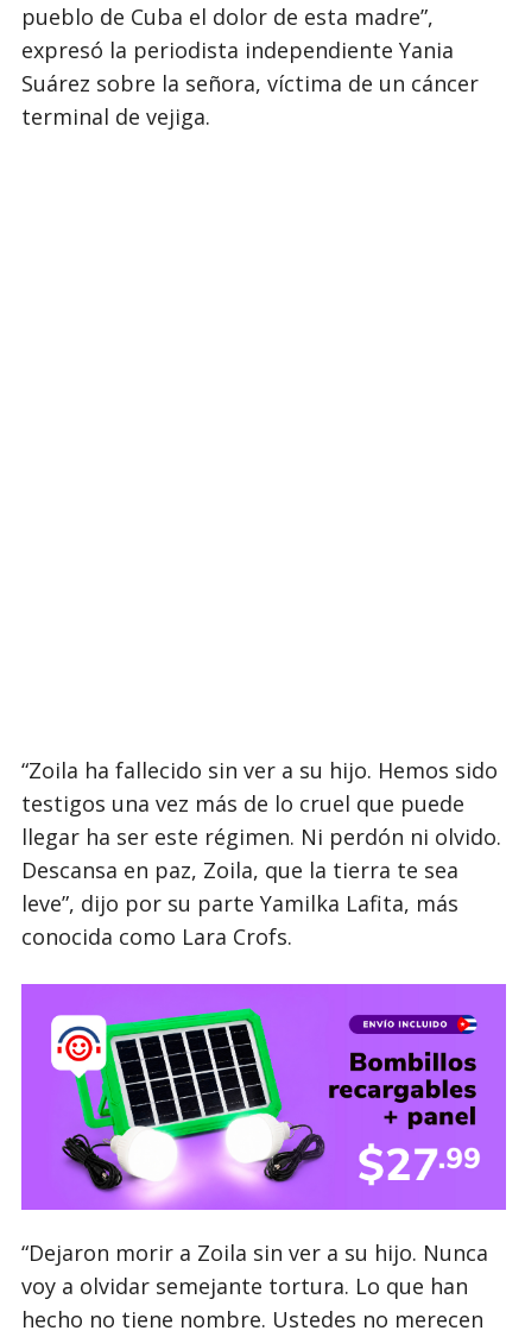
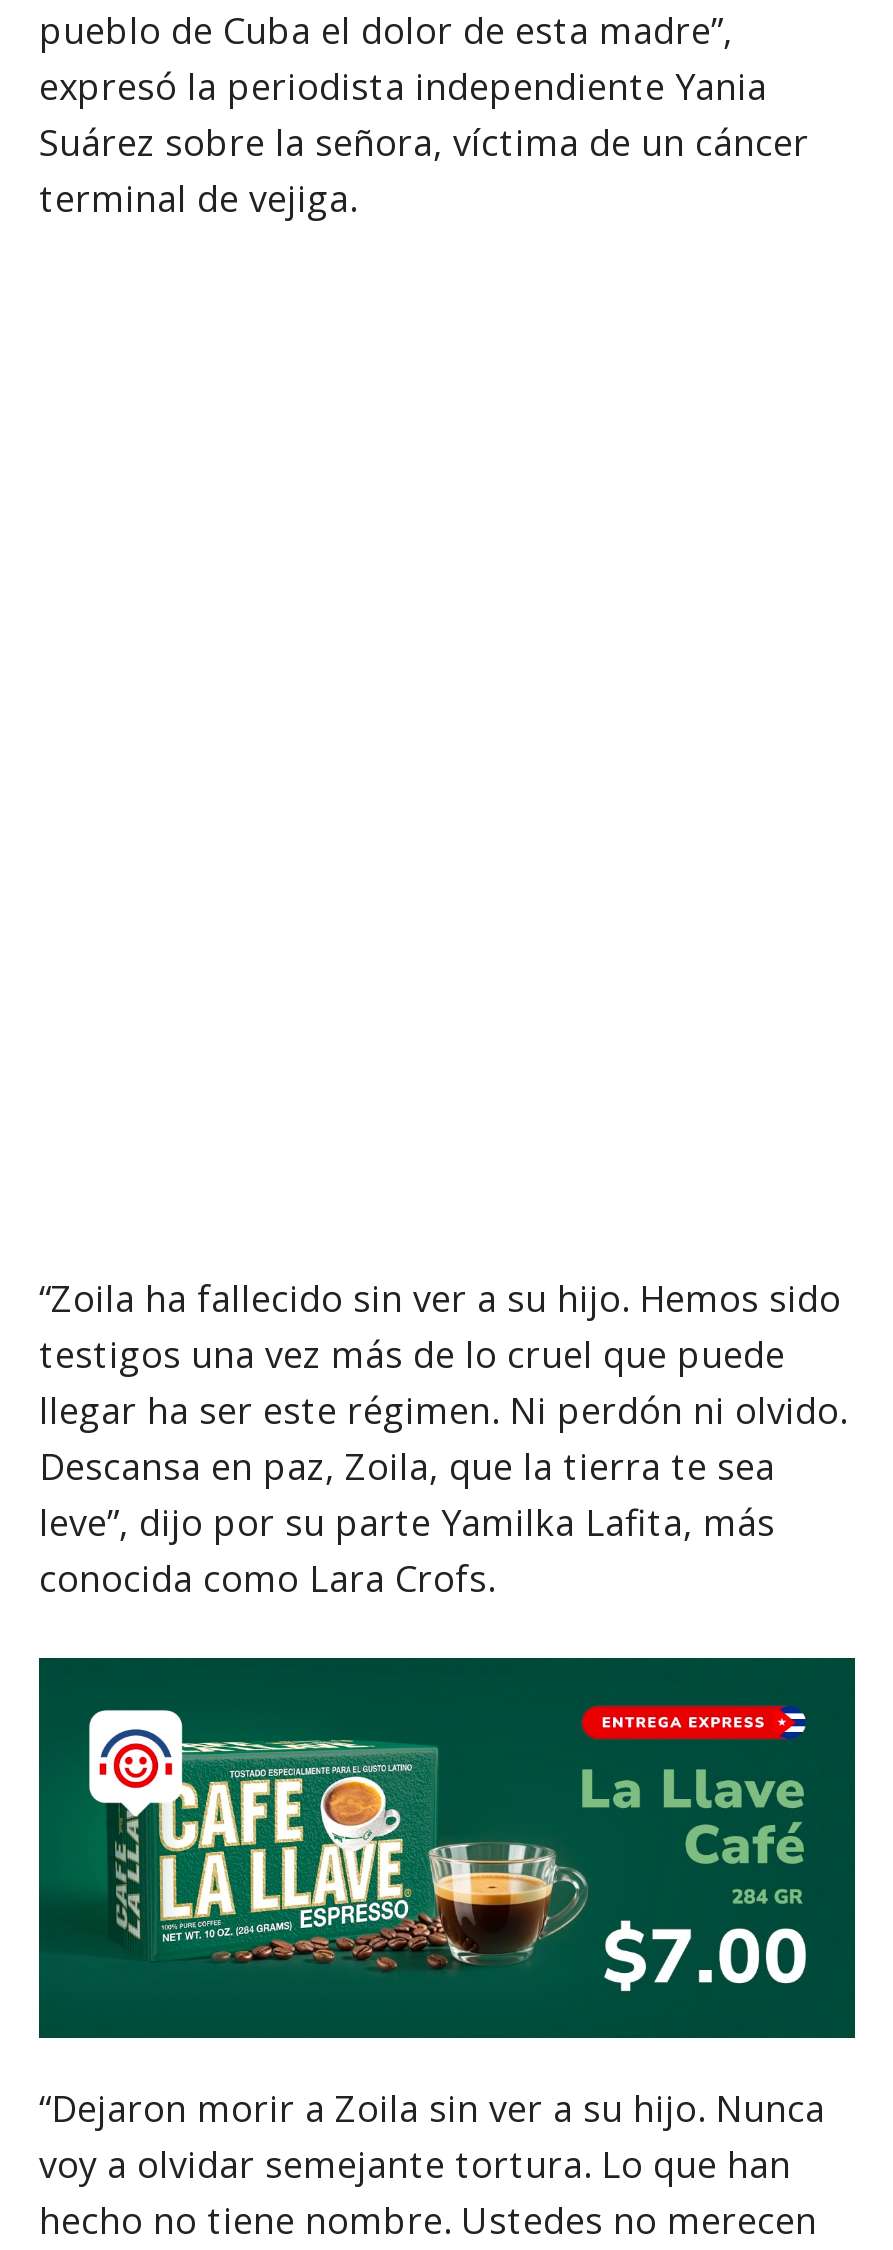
- [image]
+ [image]
